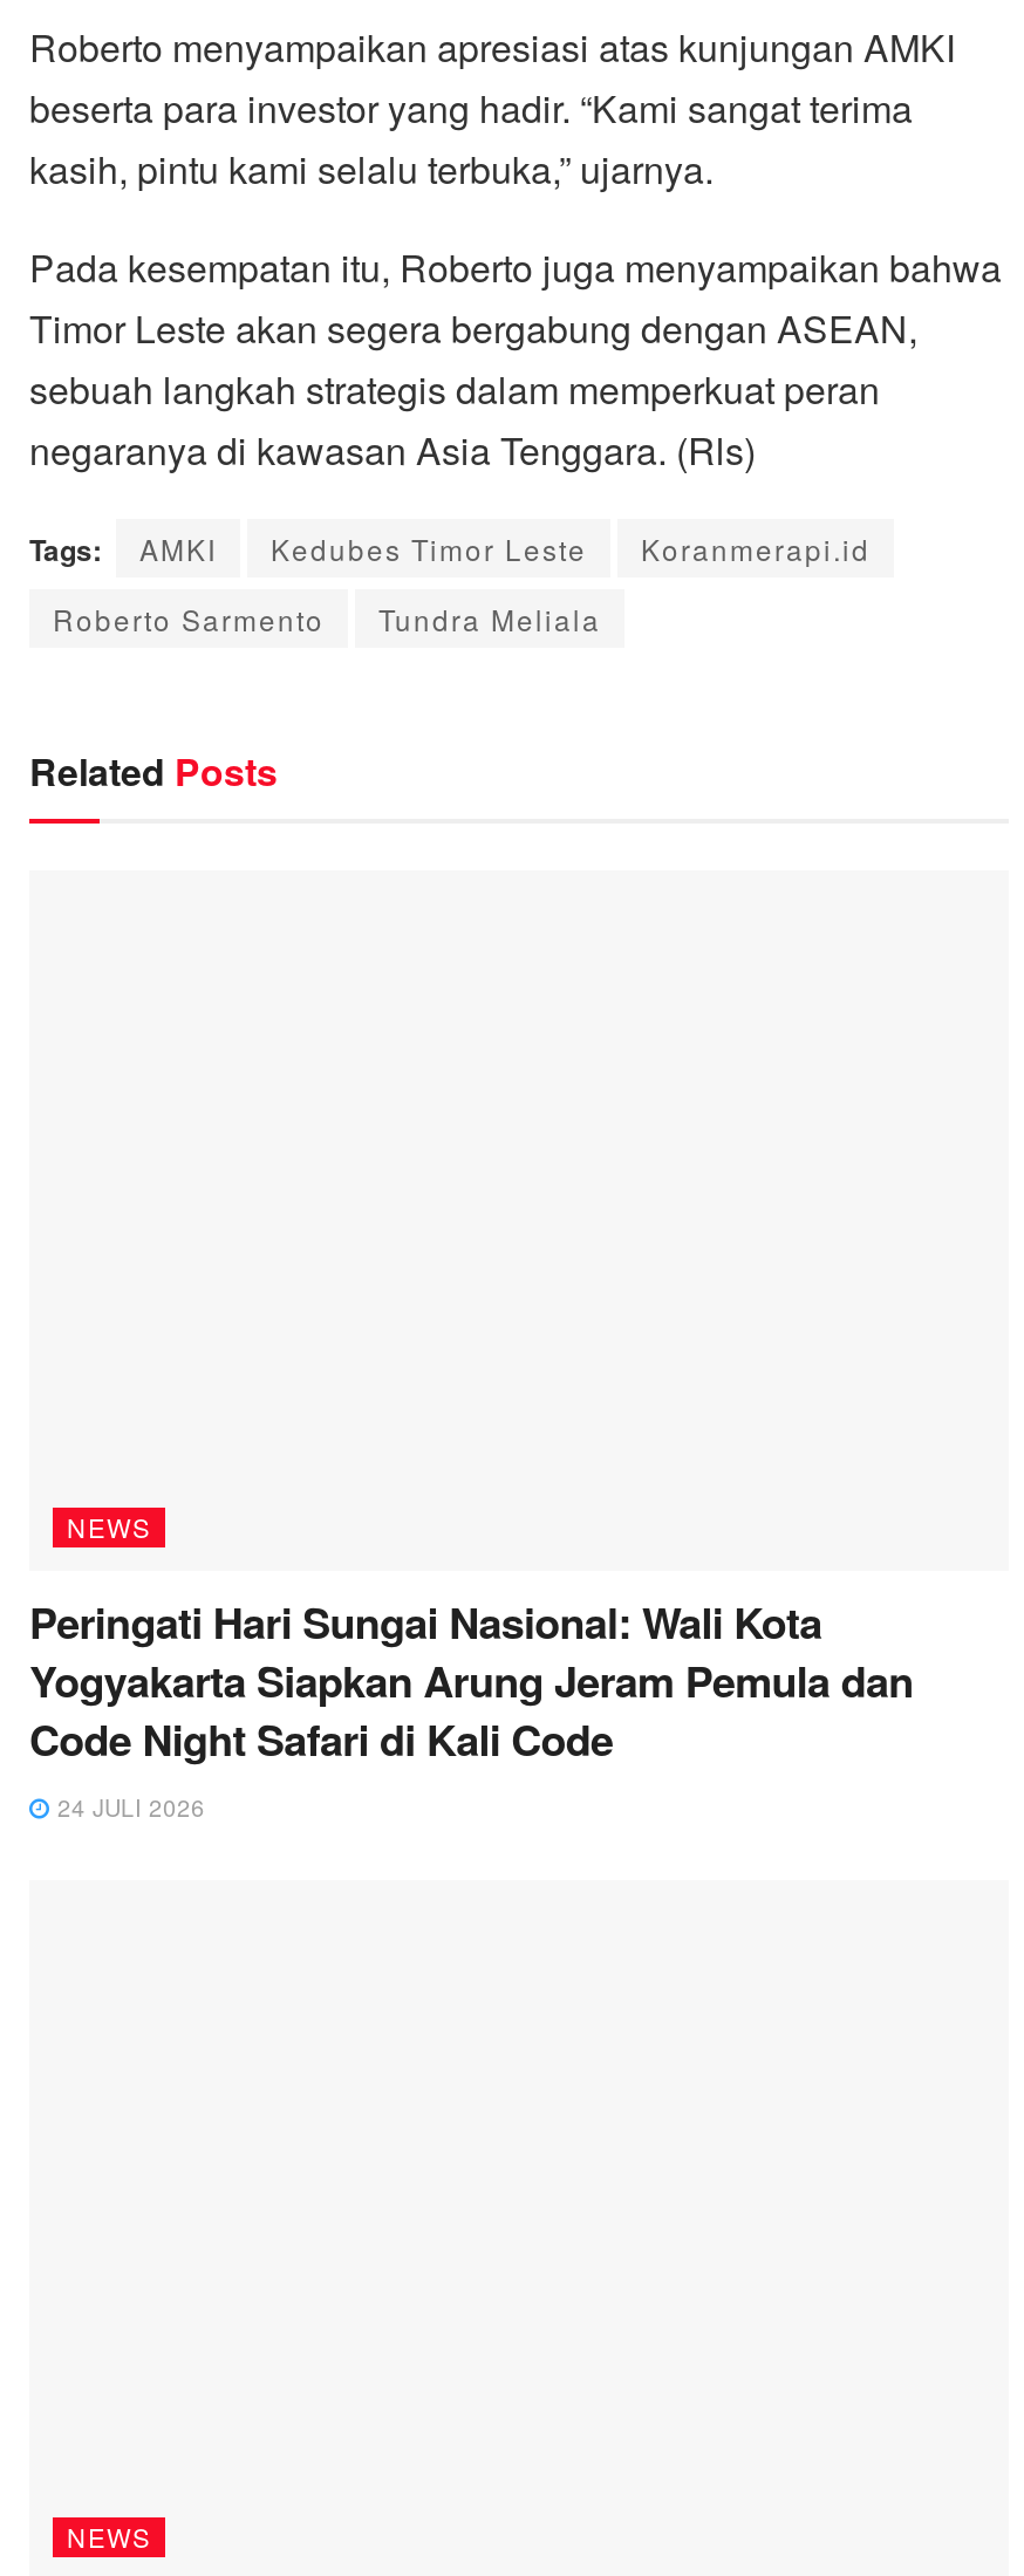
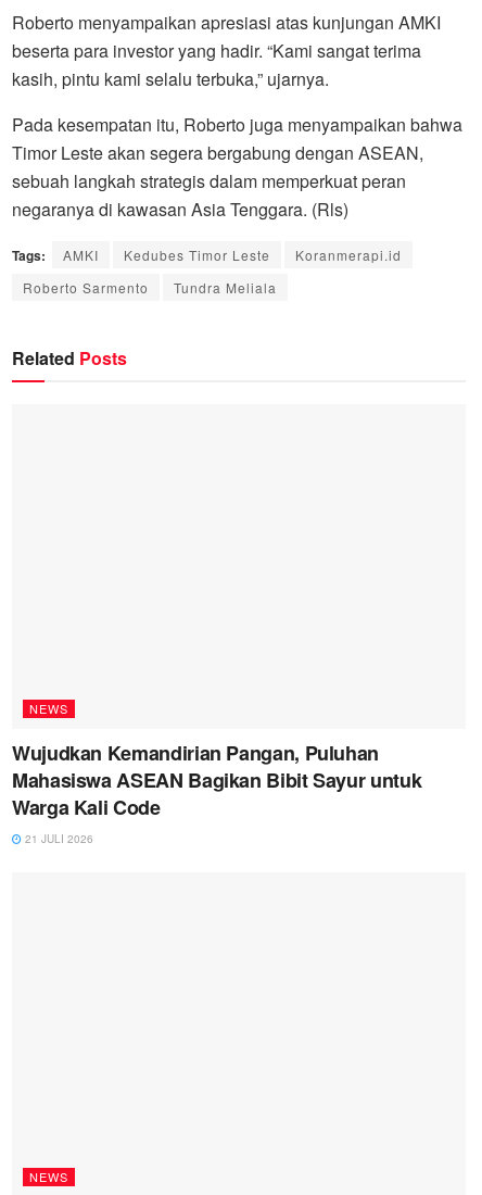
- Peringati Hari Sungai Nasional: Wali Kota
- Yogyakarta Siapkan Arung Jeram Pemula dan
- Code Night Safari di Kali Code
- 24 JULI 2026
+ Wujudkan Kemandirian Pangan, Puluhan
+ Mahasiswa ASEAN Bagikan Bibit Sayur untuk
+ Warga Kali Code
+ 21 JULI 2026
